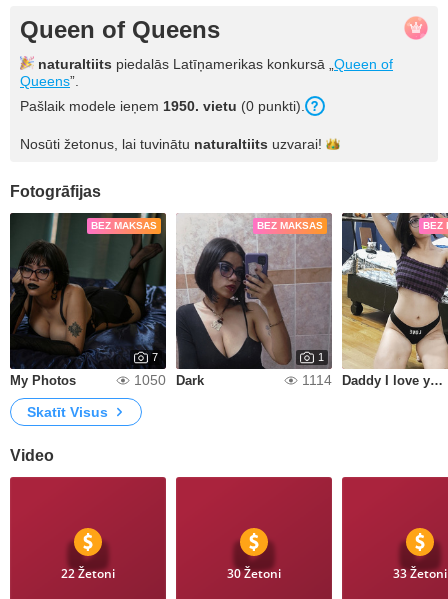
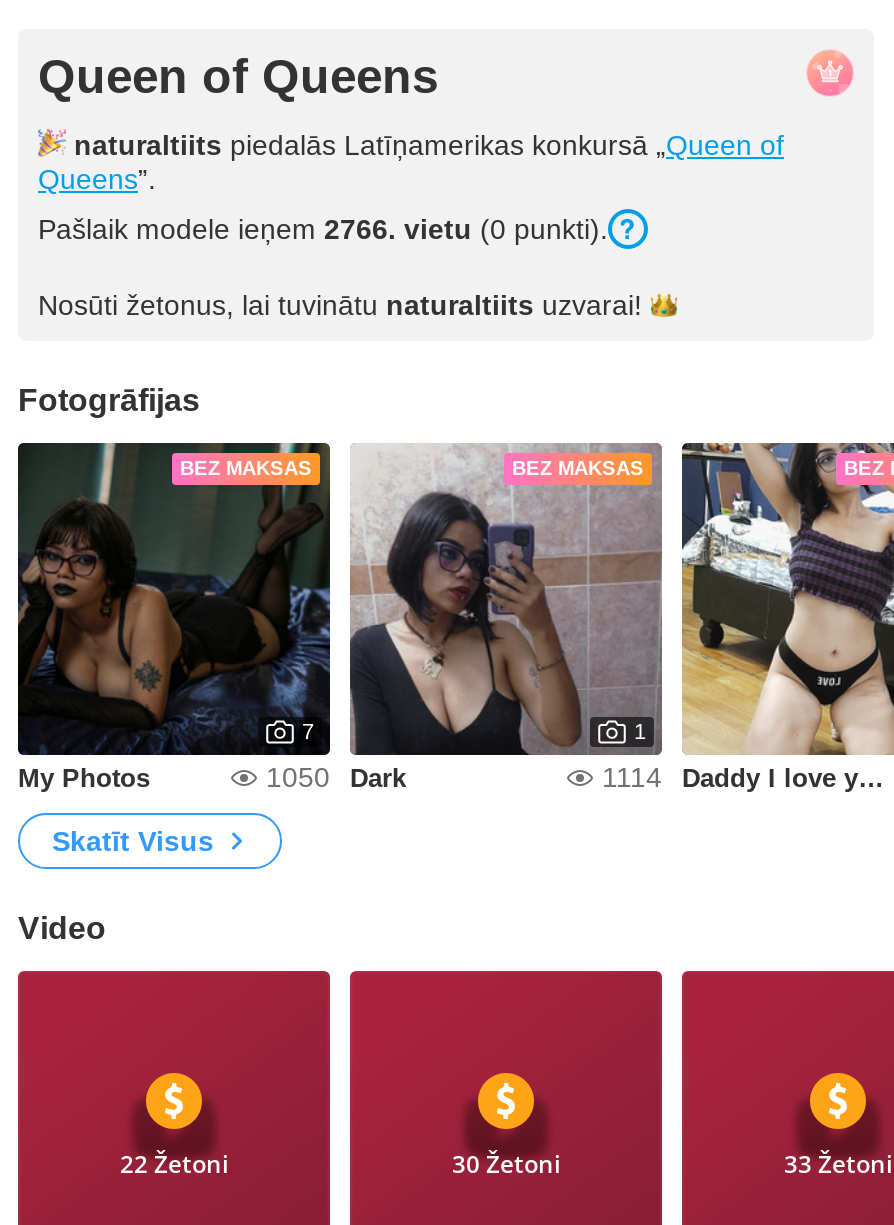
- Pašlaik modele ieņem 1950. vietu (0 punkti).
+ Pašlaik modele ieņem 2766. vietu (0 punkti).
